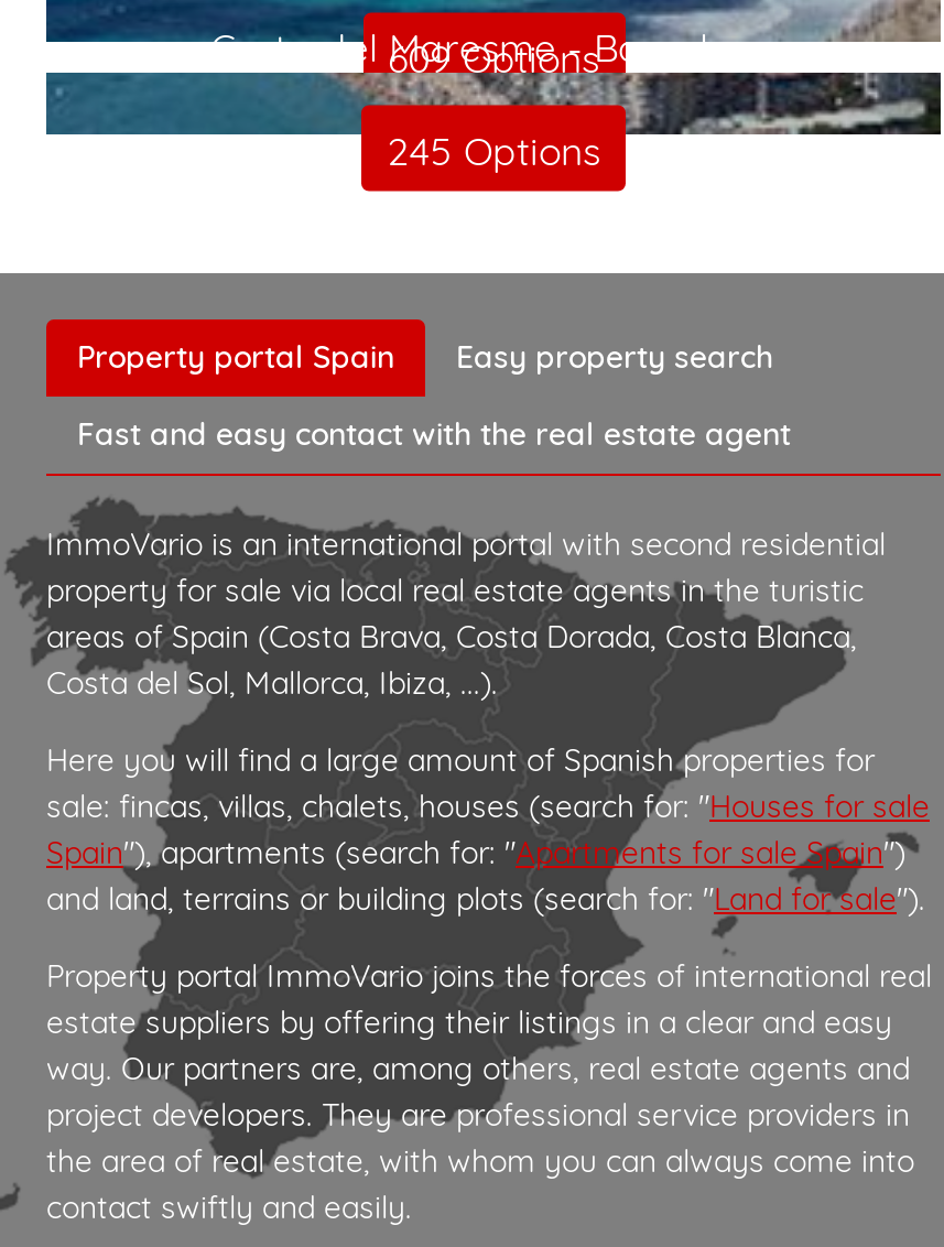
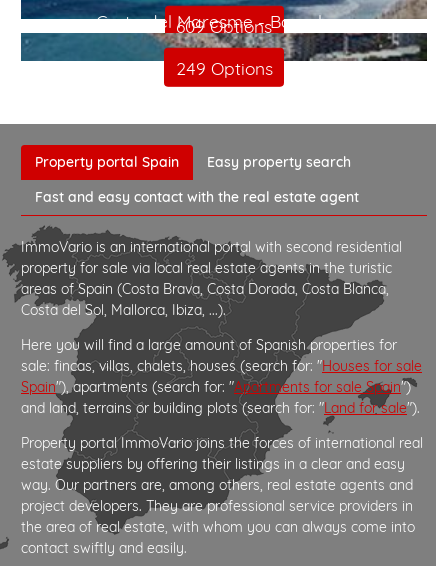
- 245 Options
+ 249 Options
